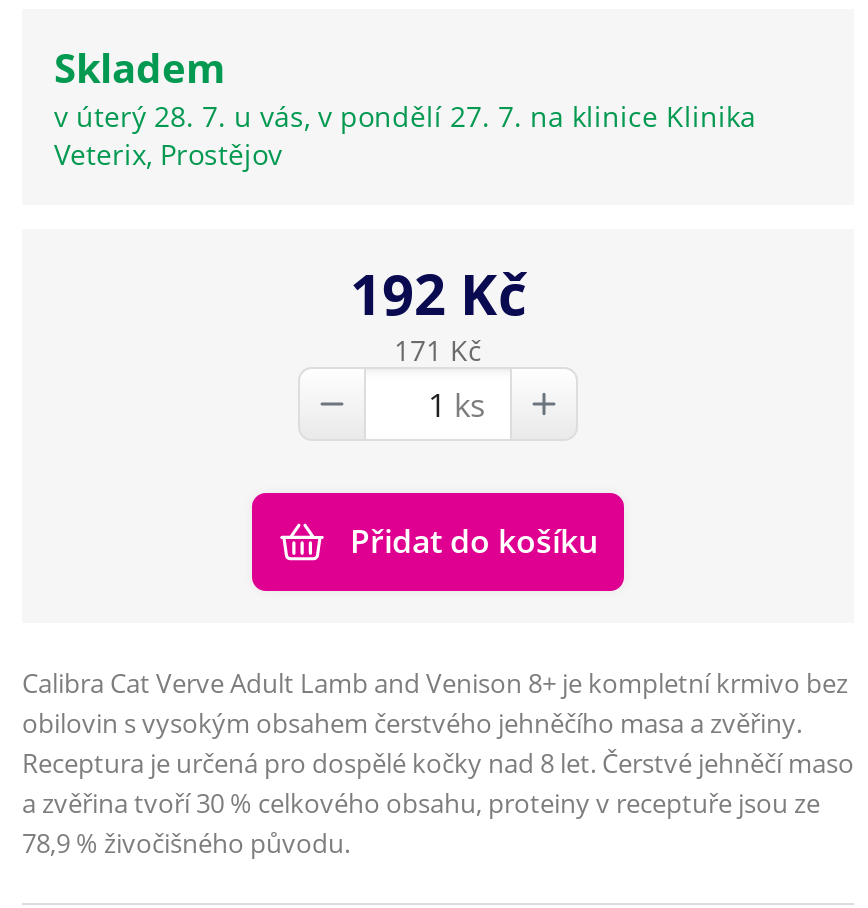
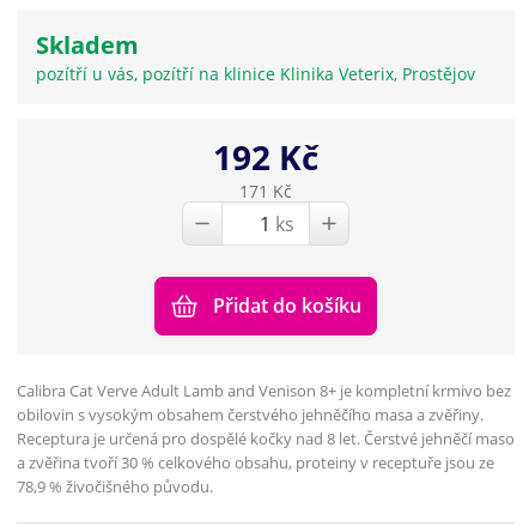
- v úterý 28. 7. u vás, v pondělí 27. 7. na klinice Klinika
- Veterix, Prostějov
+ pozítří u vás, pozítří na klinice Klinika Veterix, Prostějov
